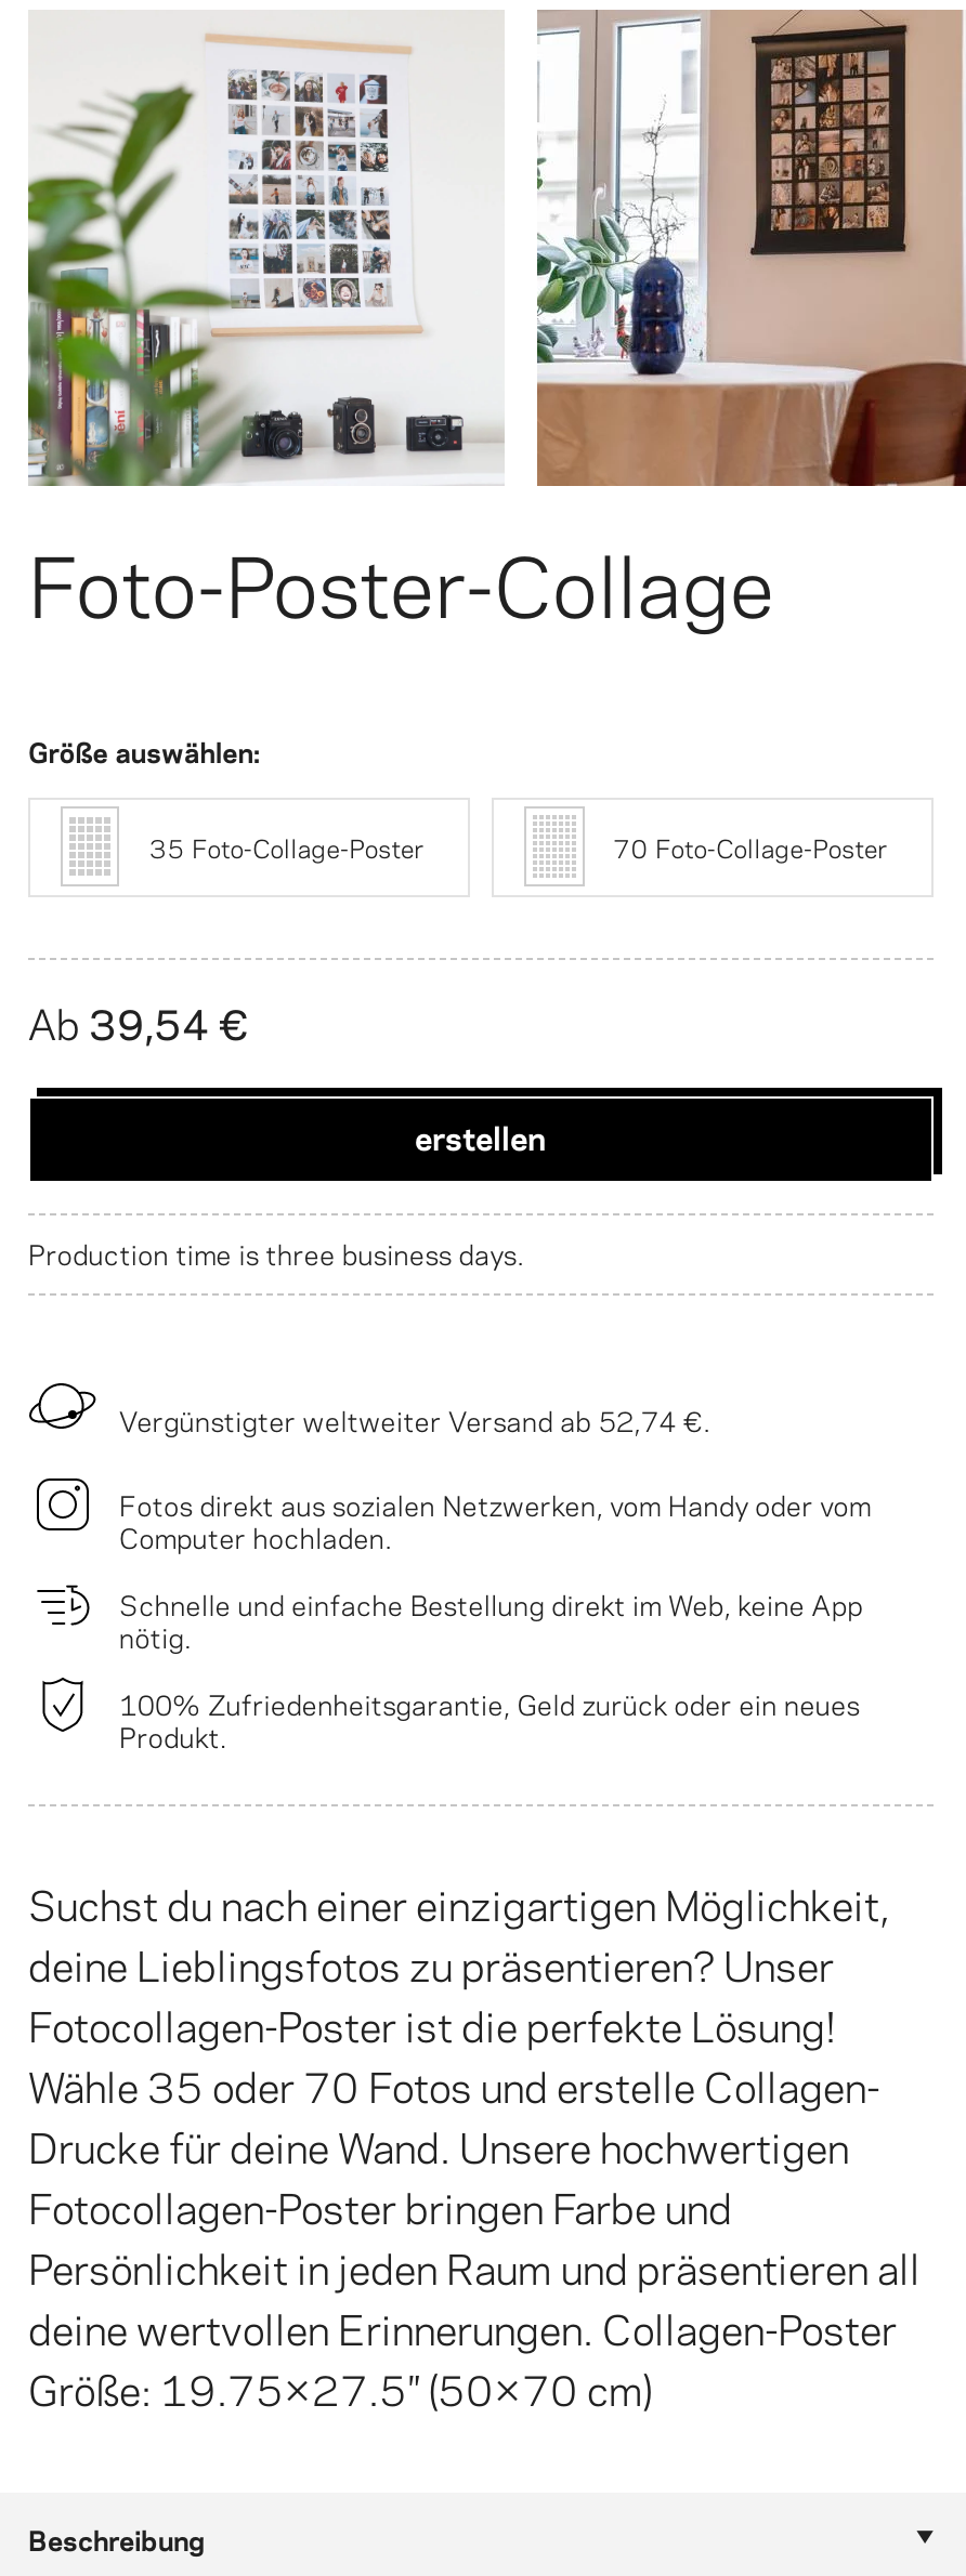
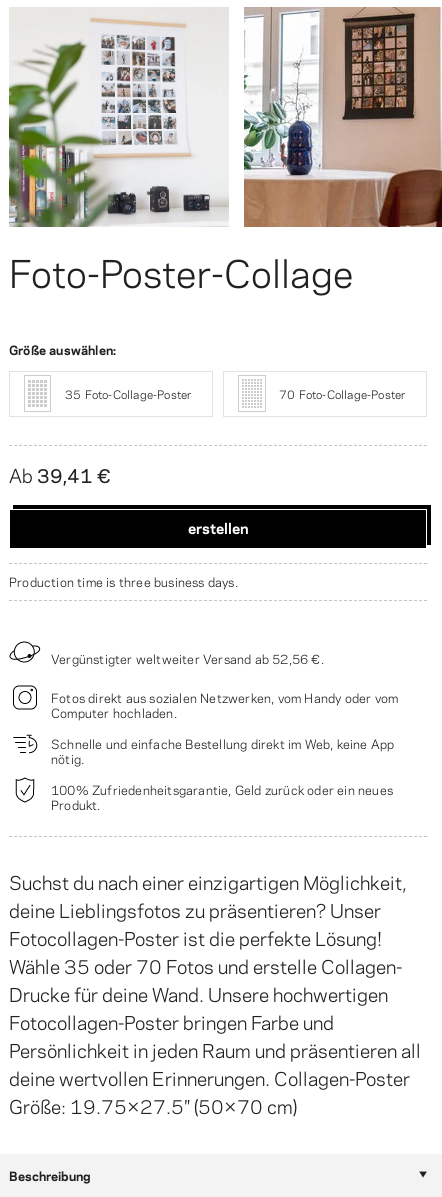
- Ab 39,54 €
+ Ab 39,41 €

- Vergünstigter weltweiter Versand ab 52,74 €.
+ Vergünstigter weltweiter Versand ab 52,56 €.
